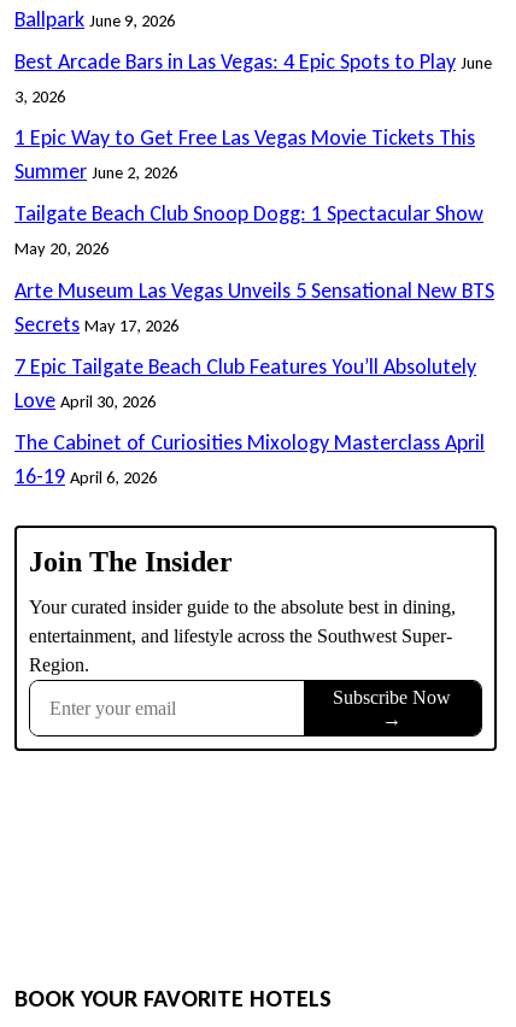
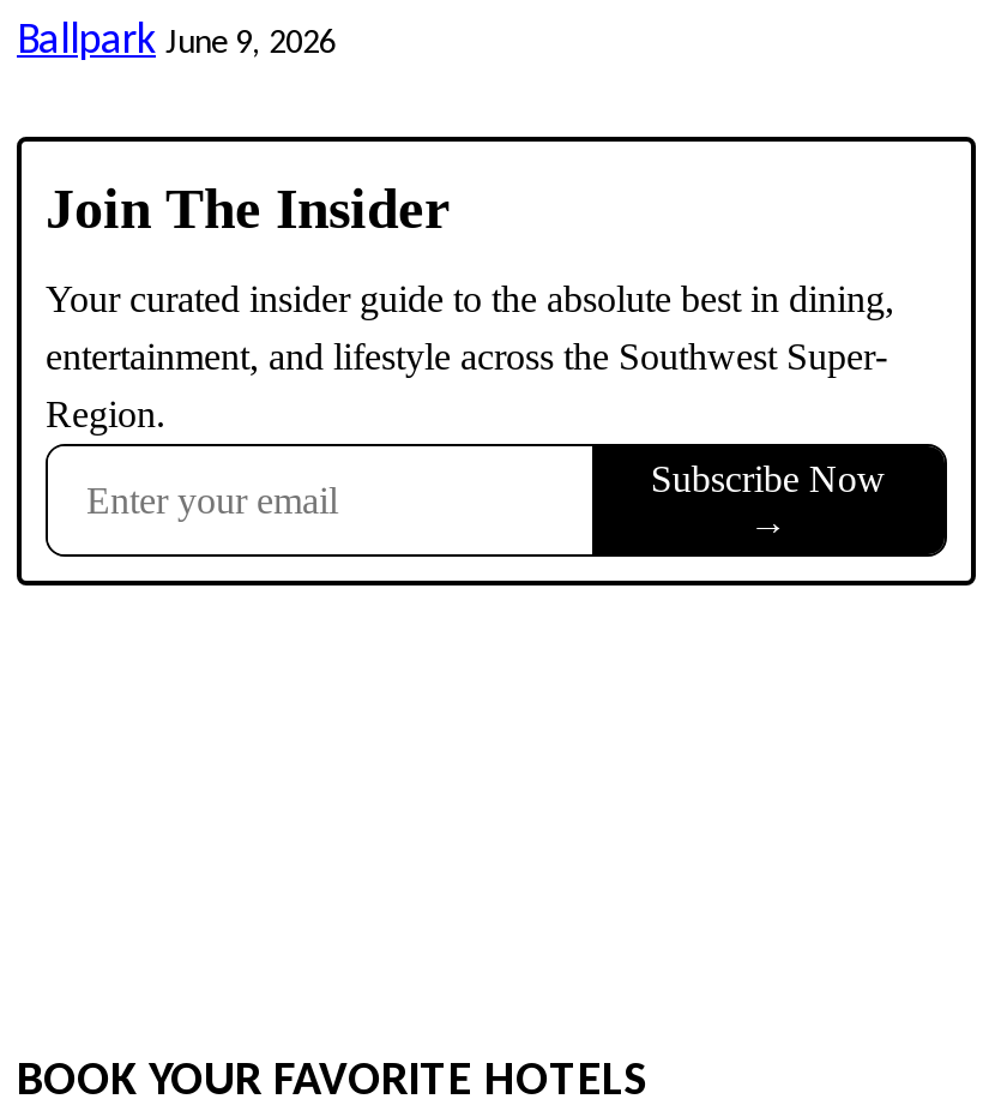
- Best Arcade Bars in Las Vegas: 4 Epic Spots to Play June
- 3, 2026
- 1 Epic Way to Get Free Las Vegas Movie Tickets This
- Summer June 2, 2026
- Tailgate Beach Club Snoop Dogg: 1 Spectacular Show
- May 20, 2026
- Arte Museum Las Vegas Unveils 5 Sensational New BTS
- Secrets May 17, 2026
- 7 Epic Tailgate Beach Club Features You’ll Absolutely
- Love April 30, 2026
- The Cabinet of Curiosities Mixology Masterclass April
- 16-19 April 6, 2026
